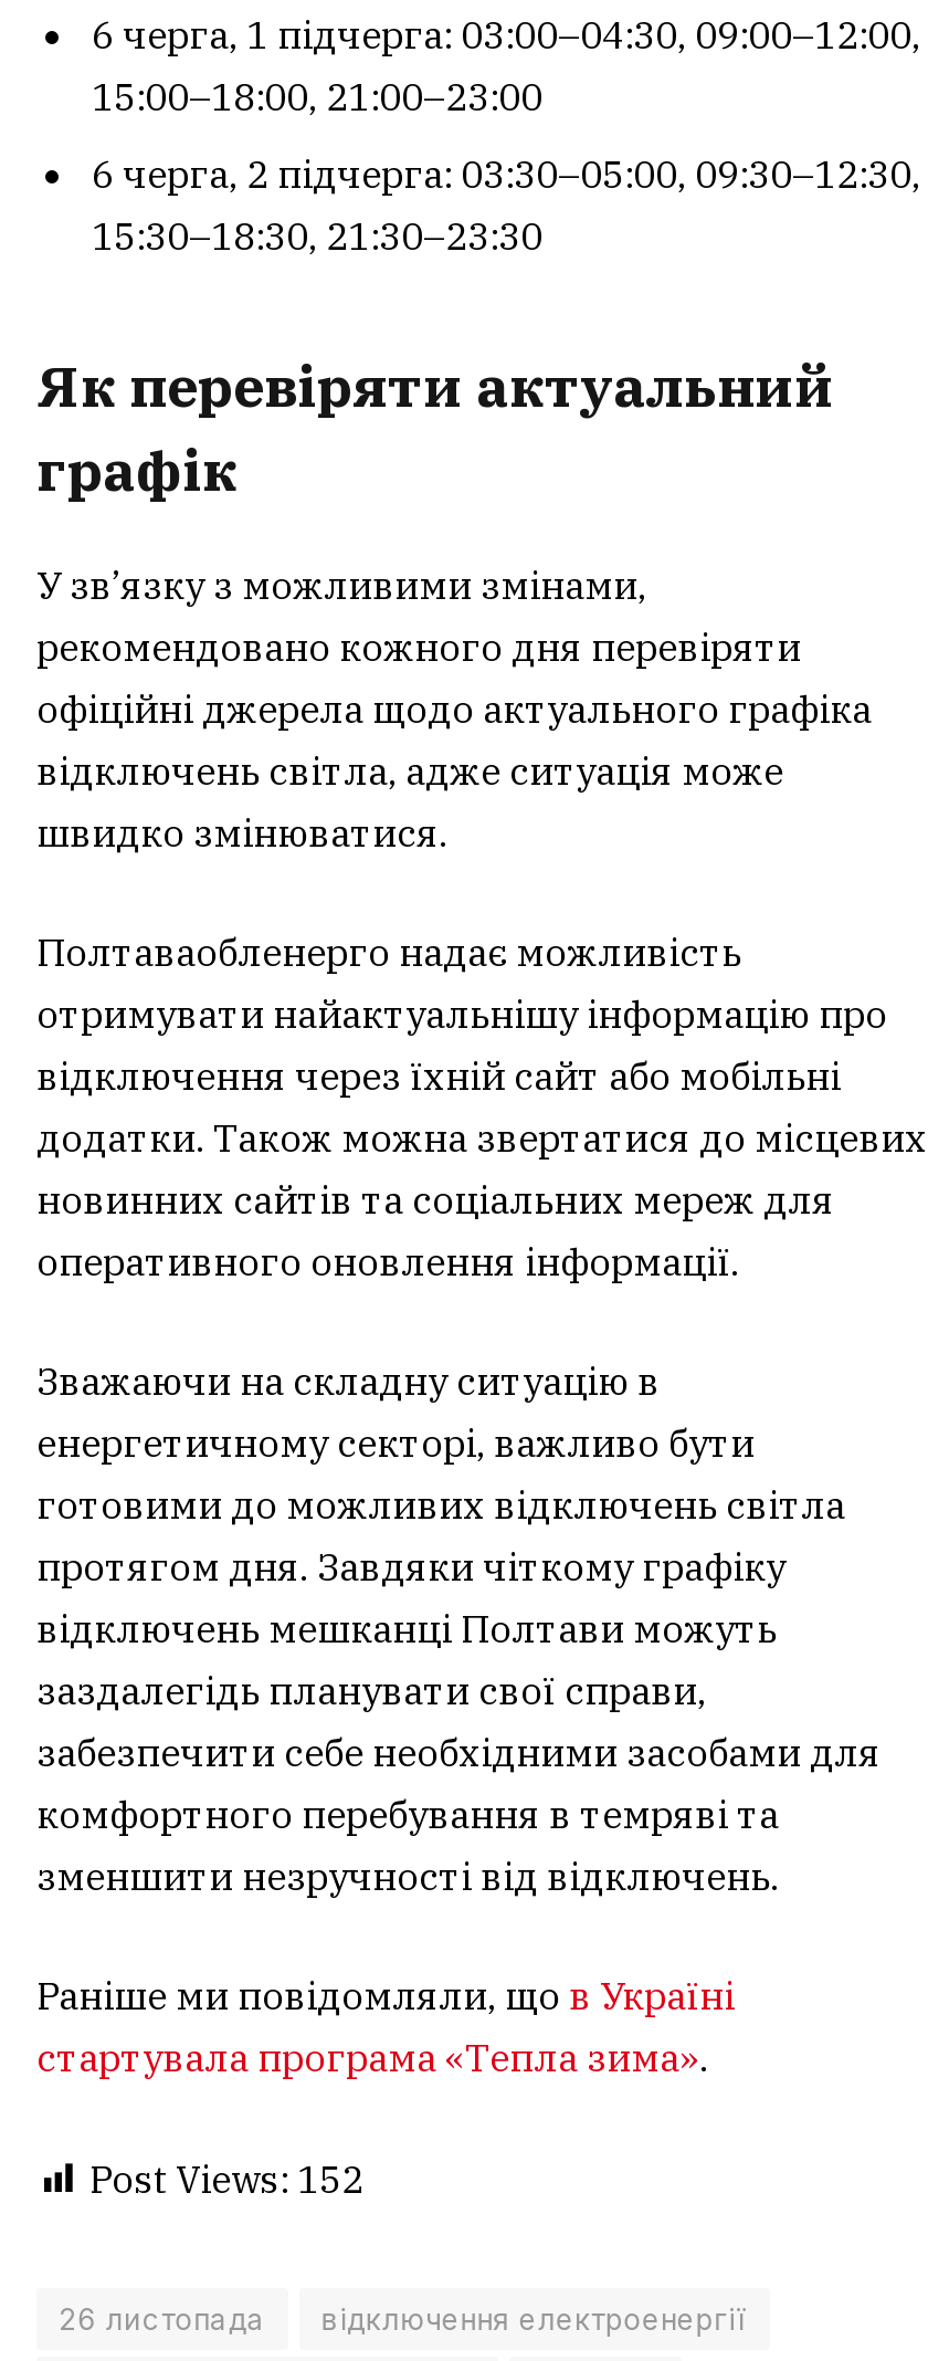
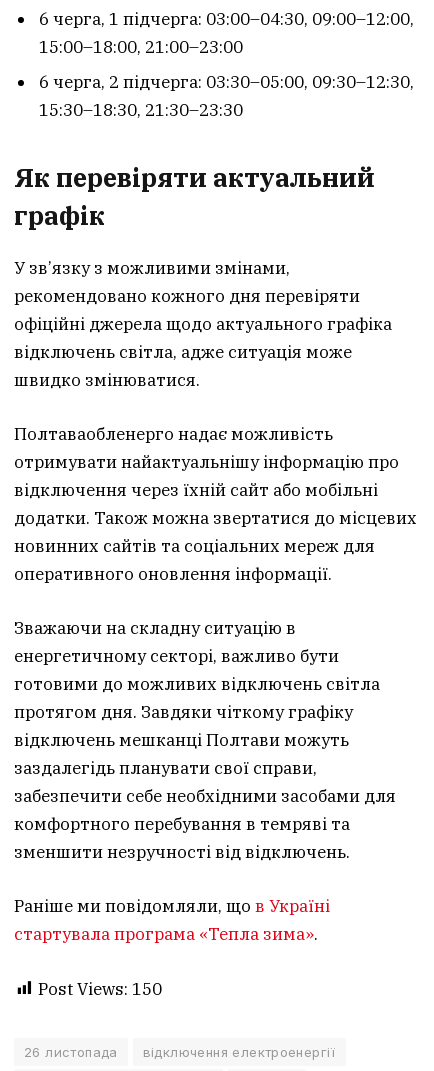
- Post Views: 152
+ Post Views: 150
